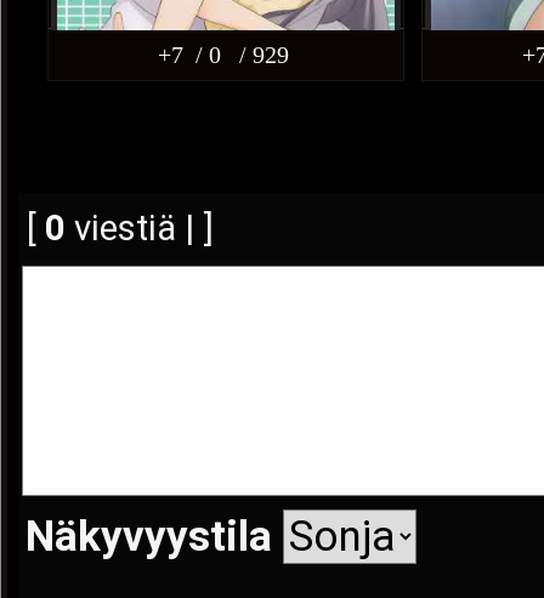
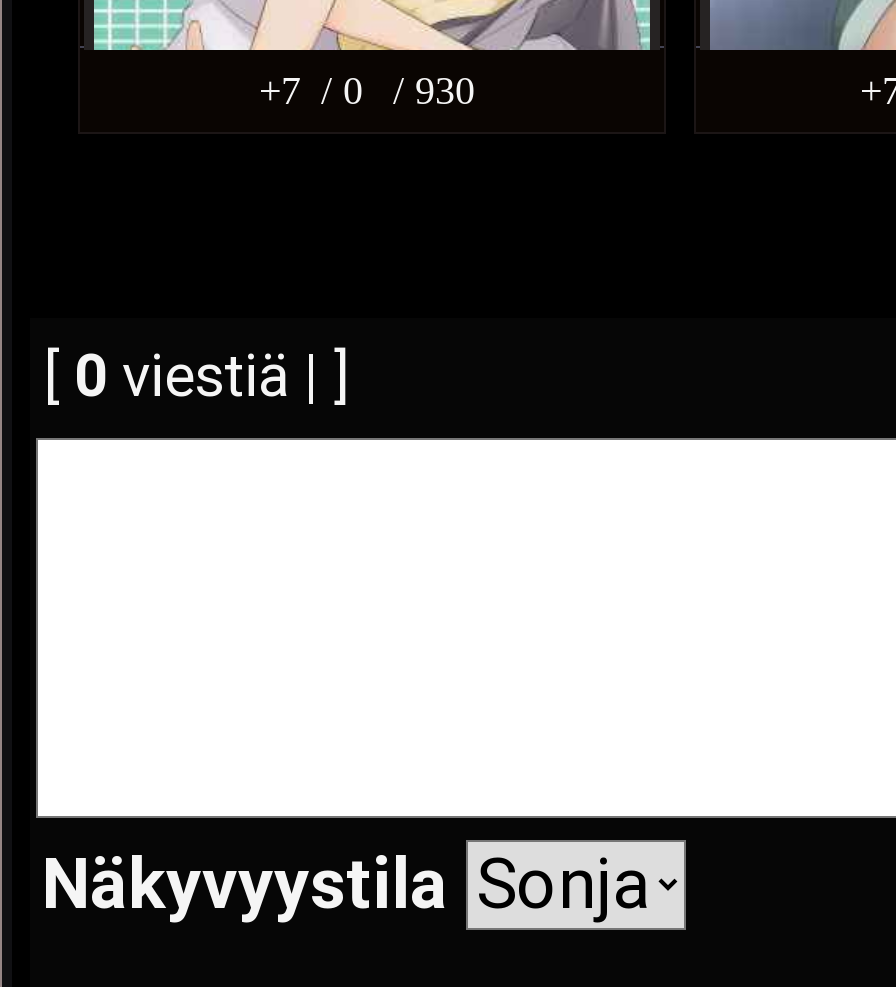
- +7 / 0 / 929
+ +7 / 0 / 930
